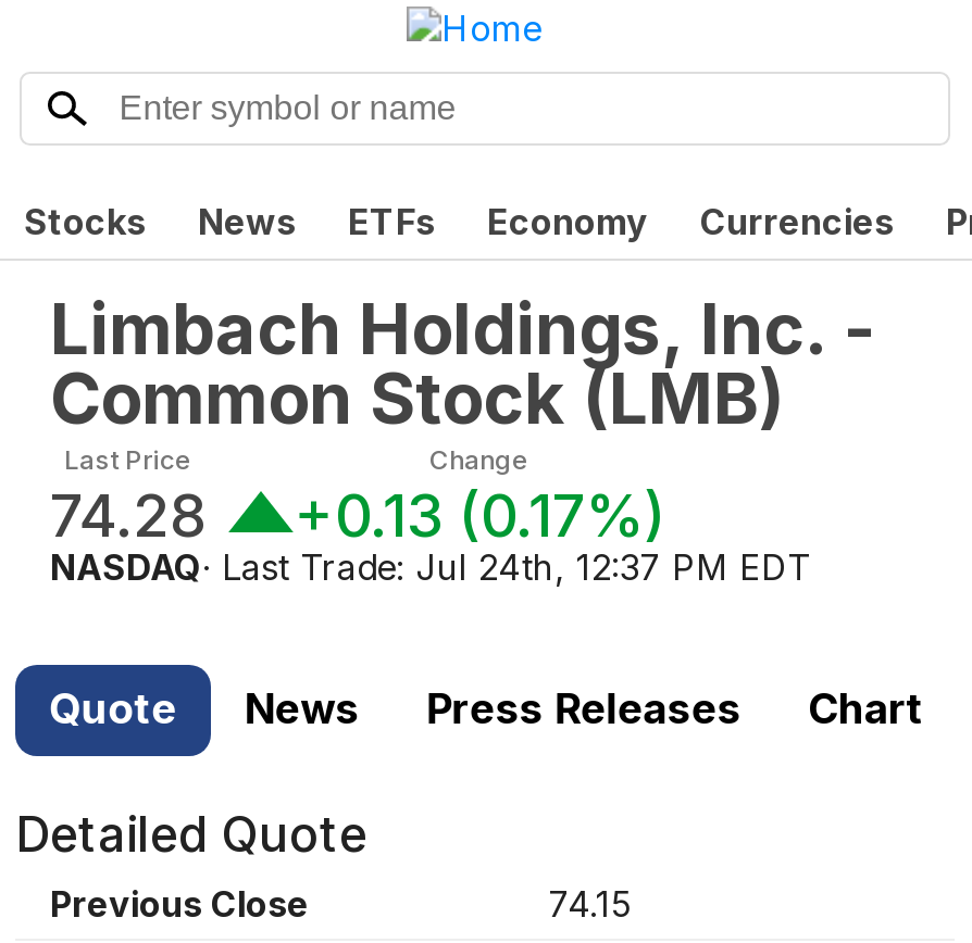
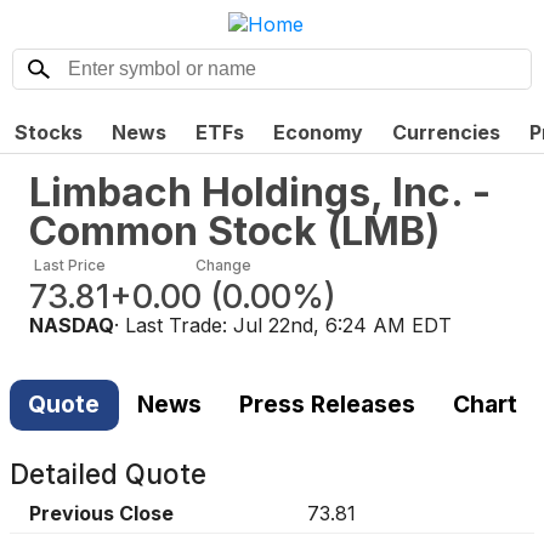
- 74.28
+ 73.81

- +0.13 (0.17%)
+ +0.00 (0.00%)

- NASDAQ · Last Trade: Jul 24th, 12:37 PM EDT
+ NASDAQ · Last Trade: Jul 22nd, 6:24 AM EDT

- 74.15
+ 73.81
